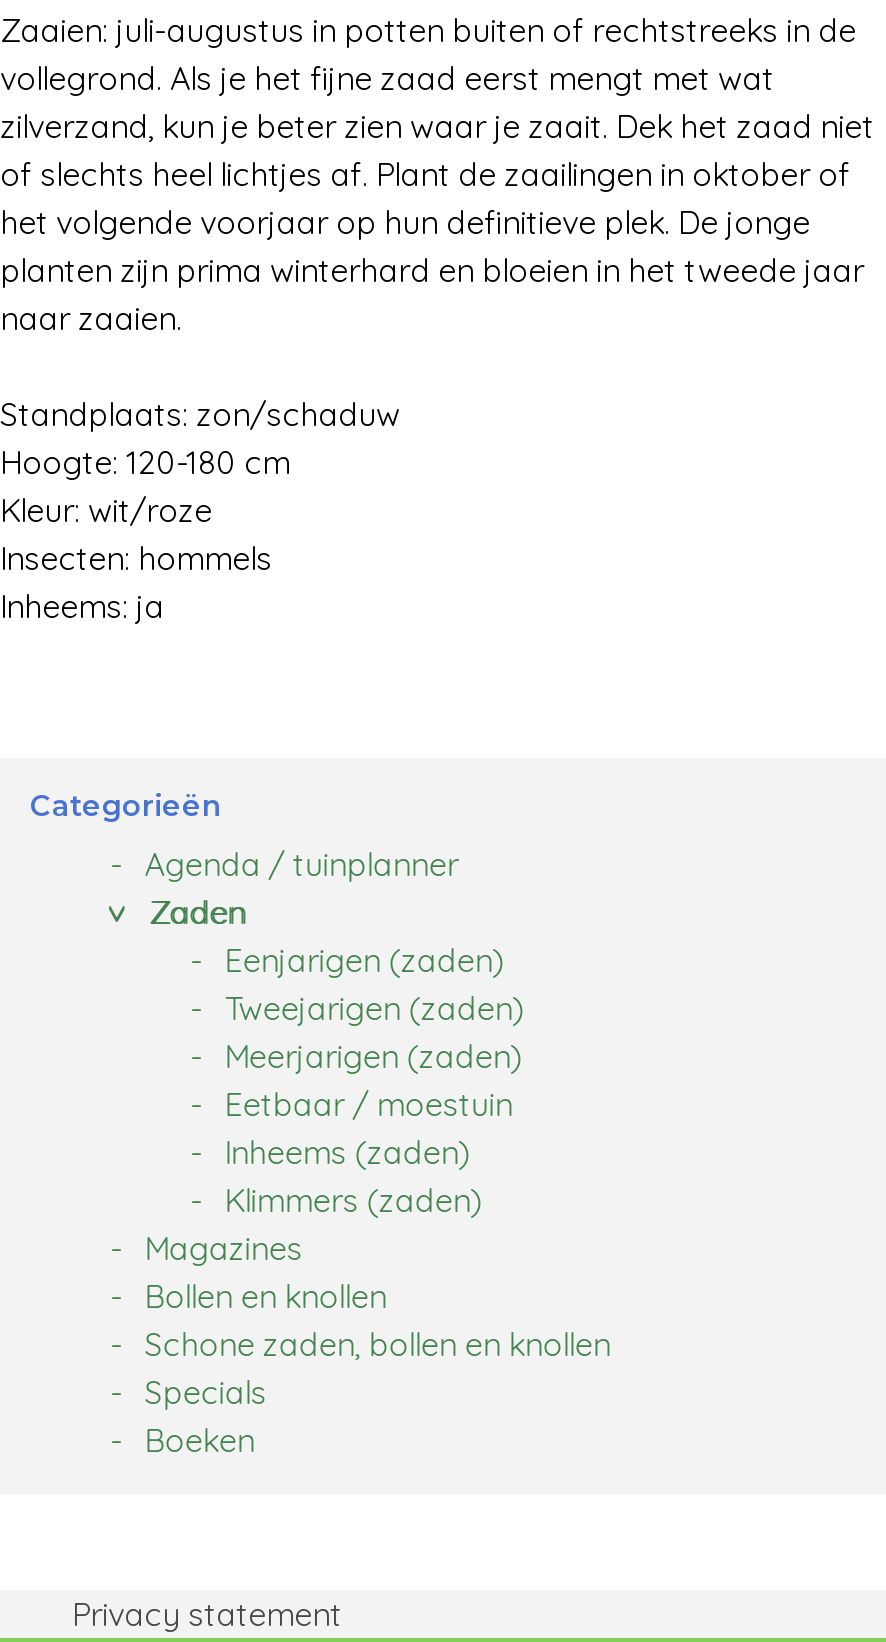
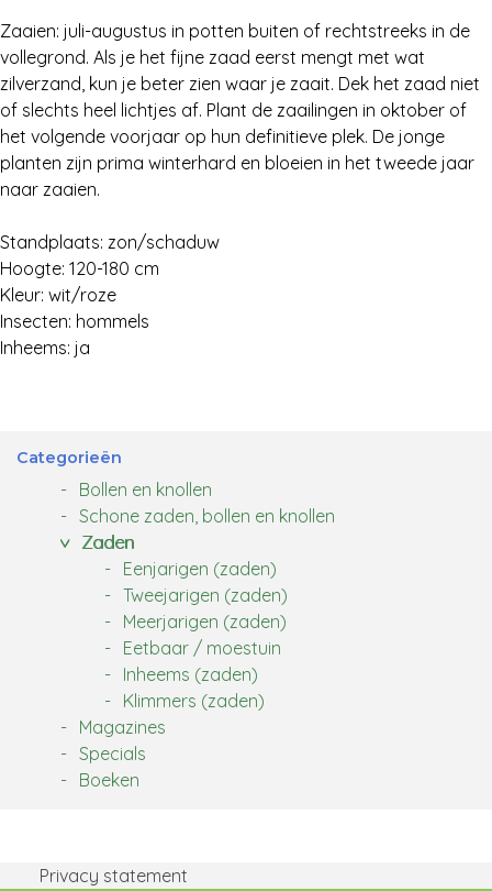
- Agenda / tuinplanner

moved down: Zaden | Eenjarigen (zaden) | Tweejarigen (zaden) | Meerjarigen (zaden) | Eetbaar / moestuin | Inheems (zaden) | Klimmers (zaden) | Magazines

moved up: Bollen en knollen | Schone zaden, bollen en knollen
